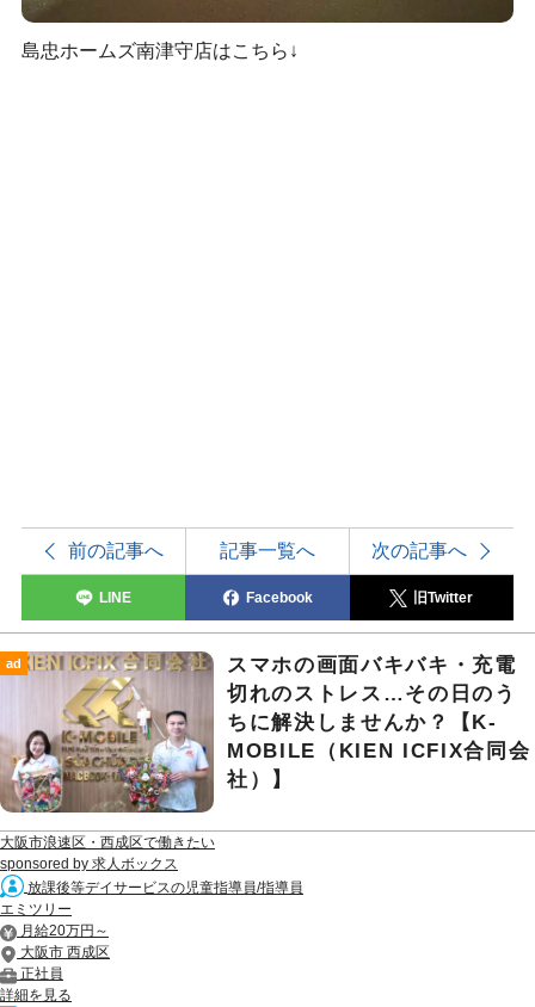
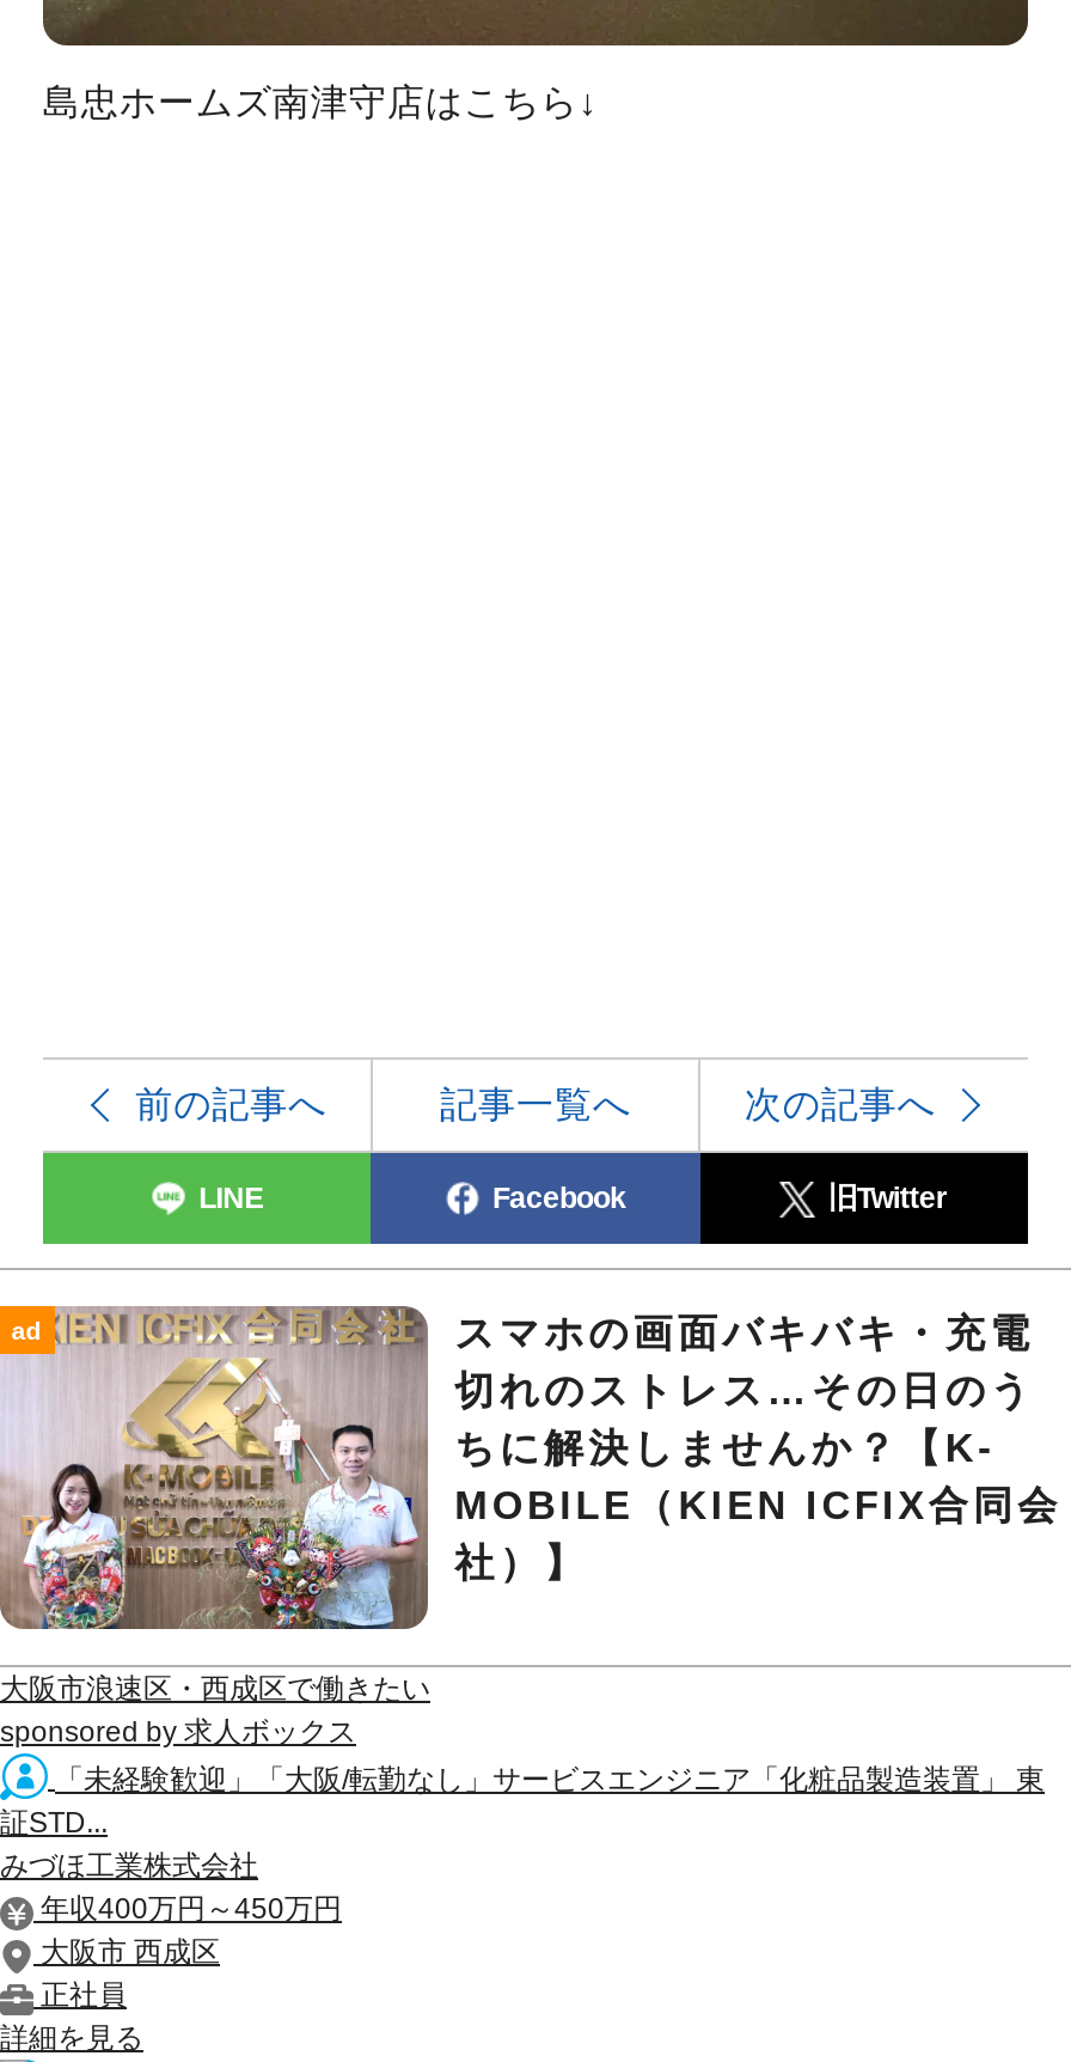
- 放課後等デイサービスの児童指導員/指導員
- エミツリー
- 月給20万円～
+ 「未経験歓迎」「大阪/転勤なし」サービスエンジニア「化粧品製造装置」 東
+ 証STD...
+ みづほ工業株式会社
+ 年収400万円～450万円
